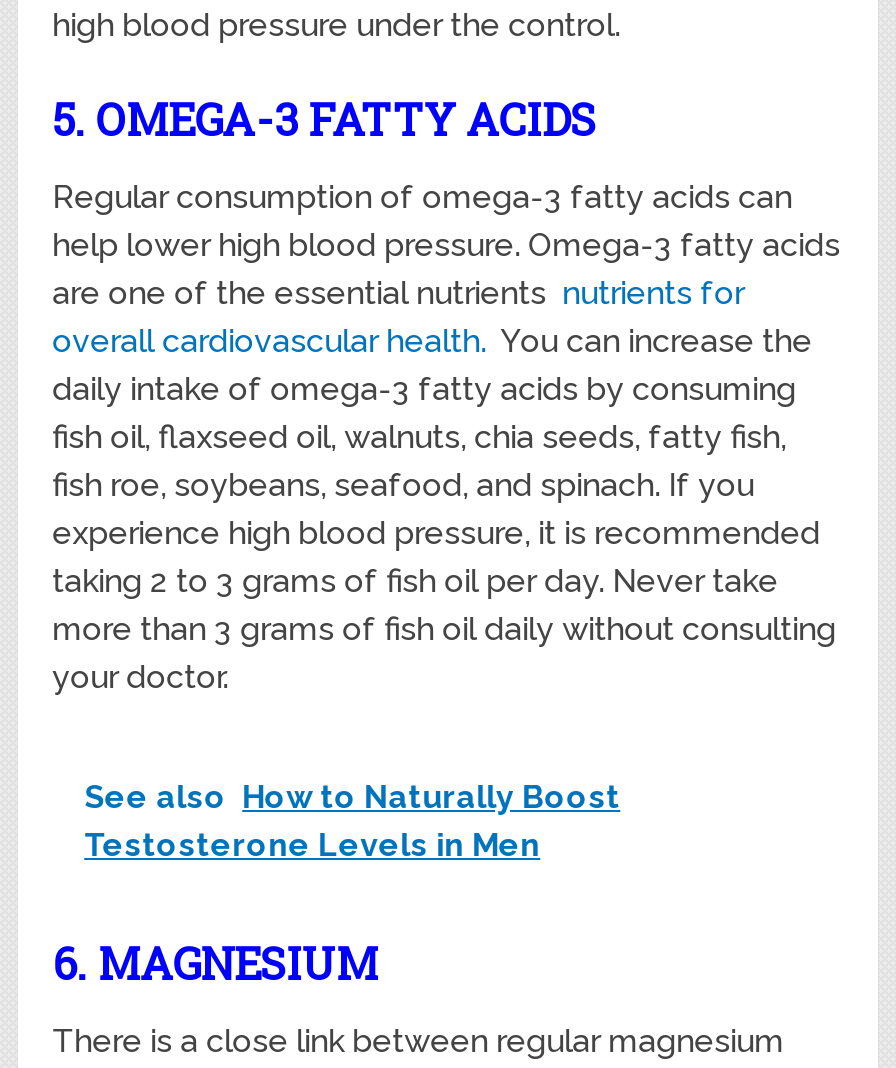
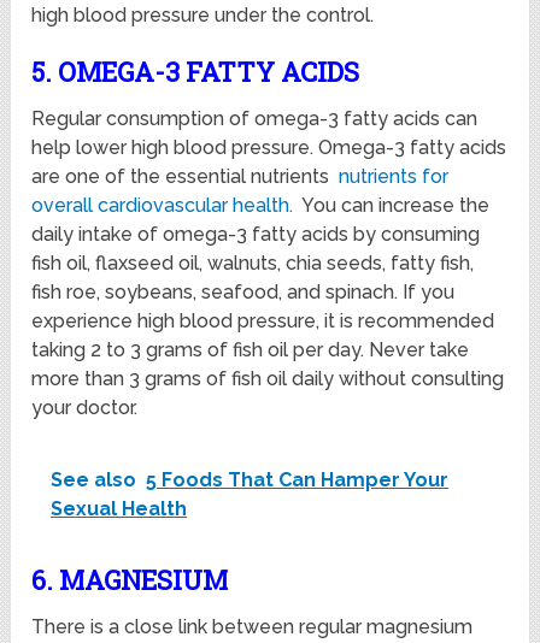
- See also How to Naturally Boost
- Testosterone Levels in Men
+ See also 5 Foods That Can Hamper Your
+ Sexual Health
